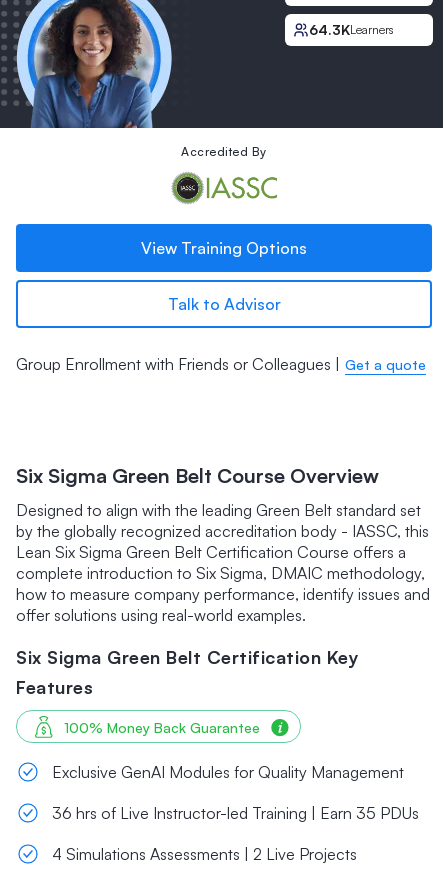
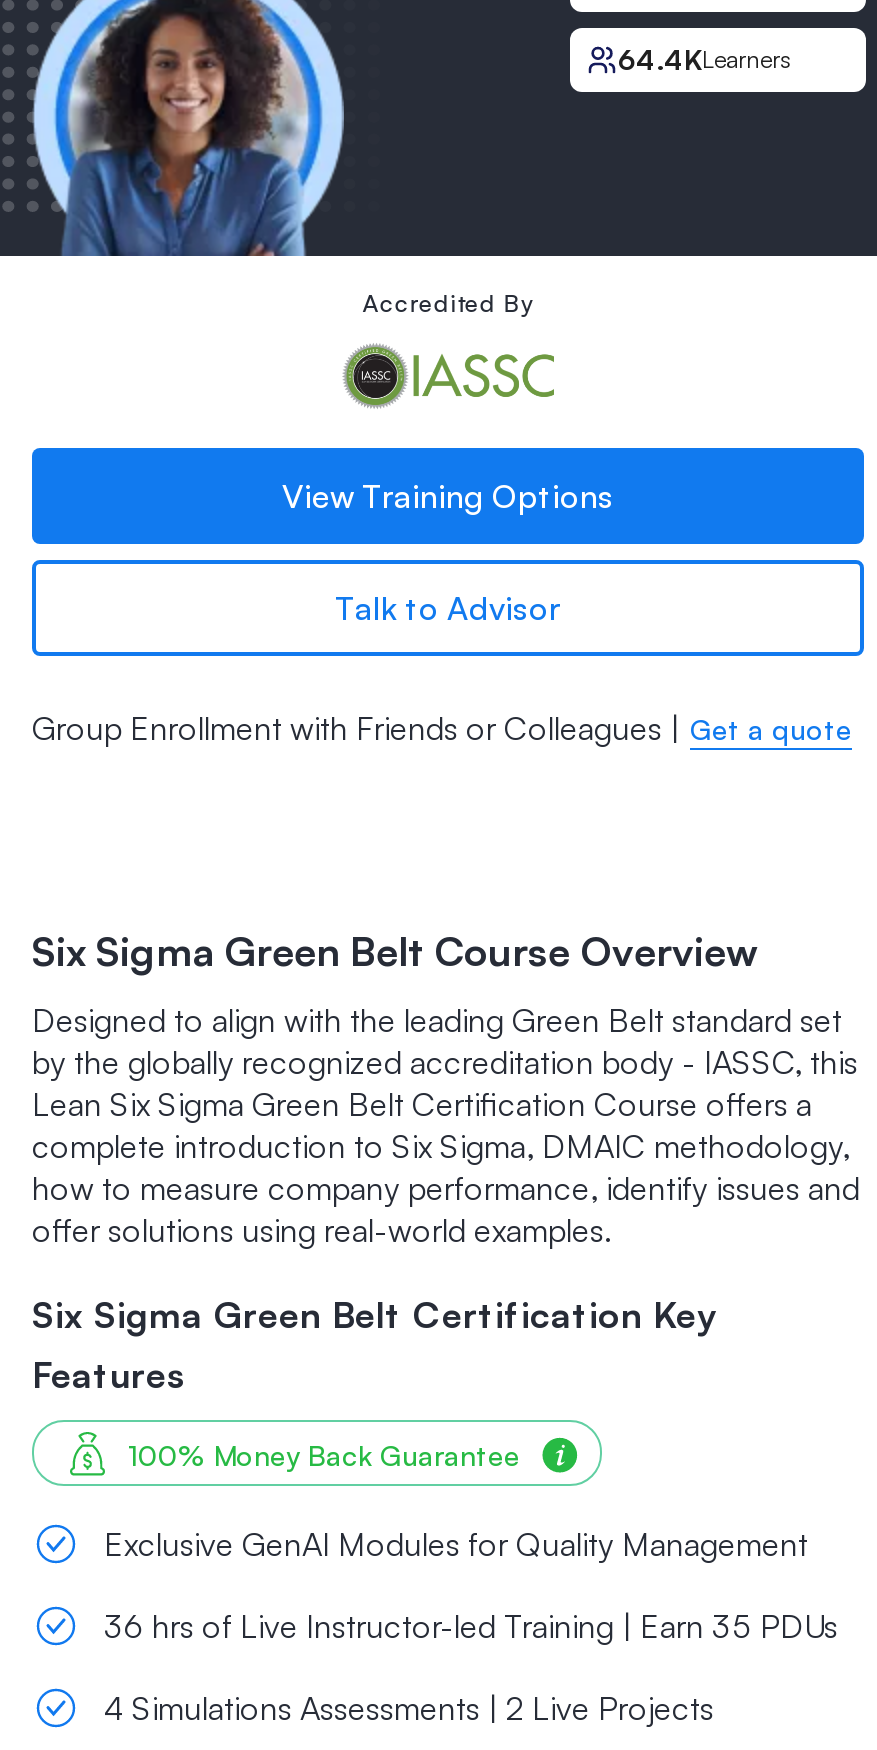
- 64.3KLearners
+ 64.4KLearners
